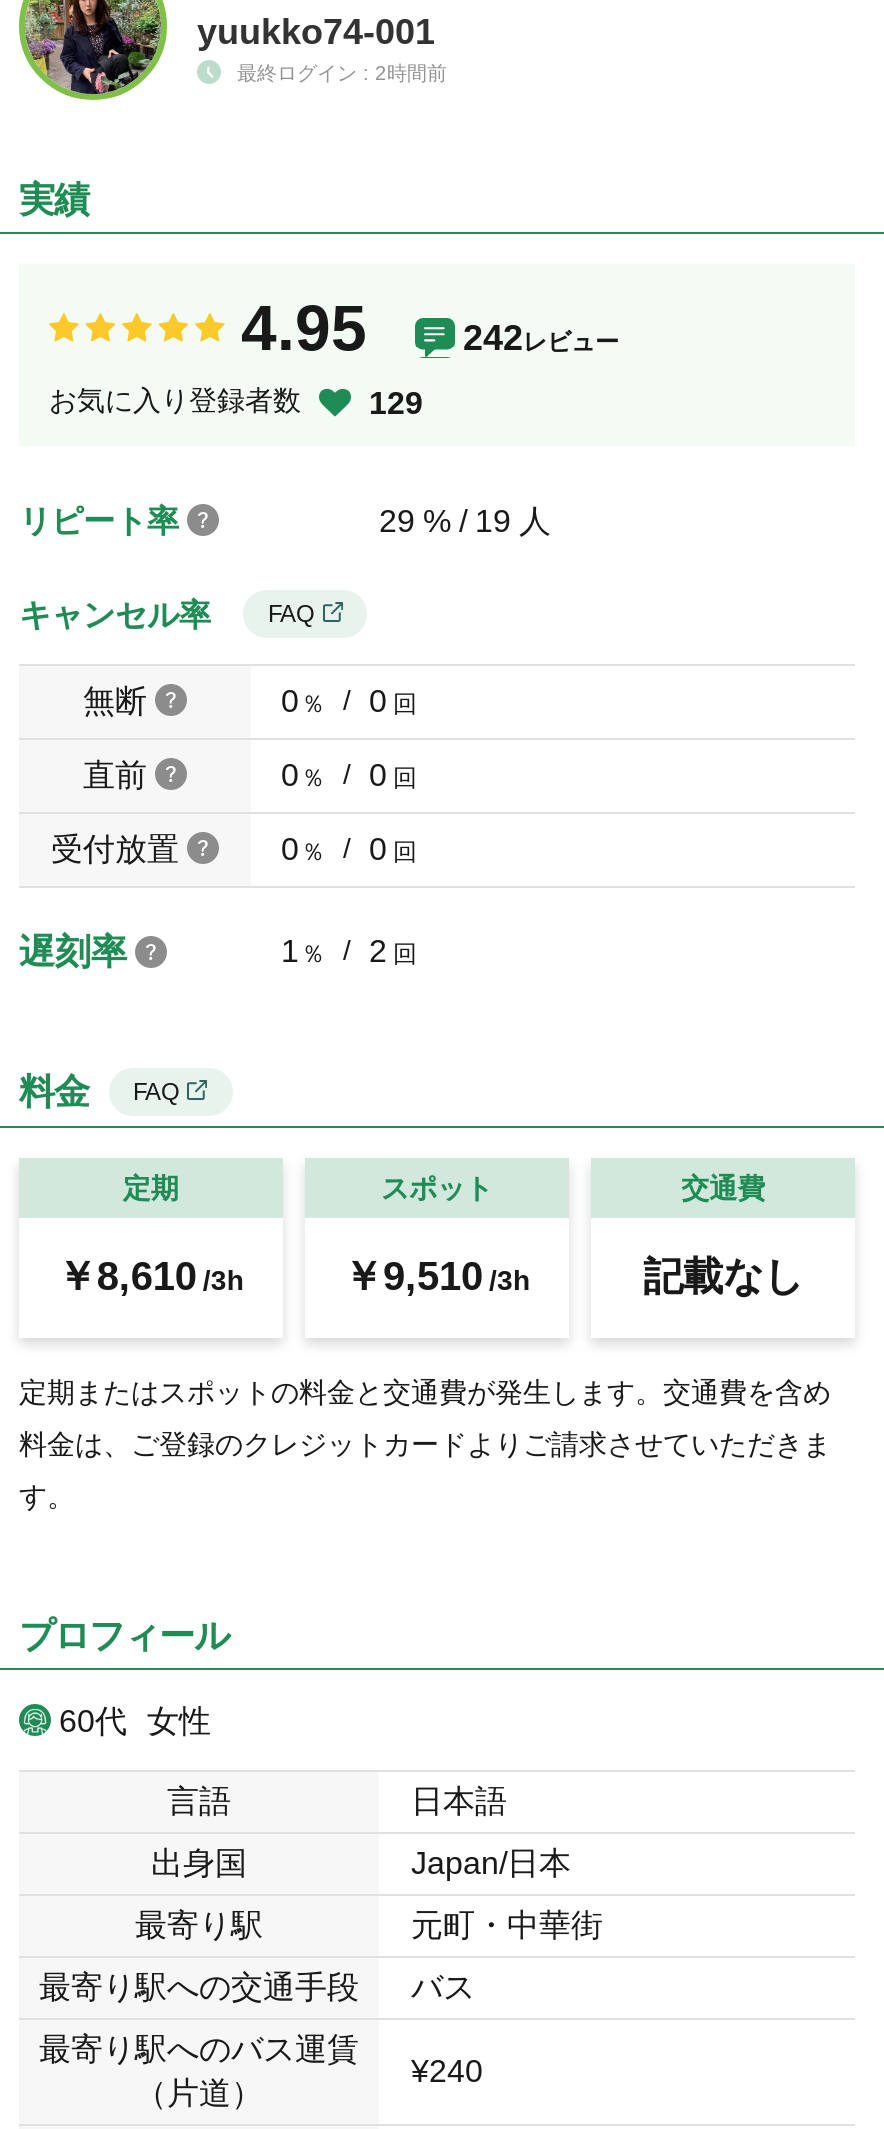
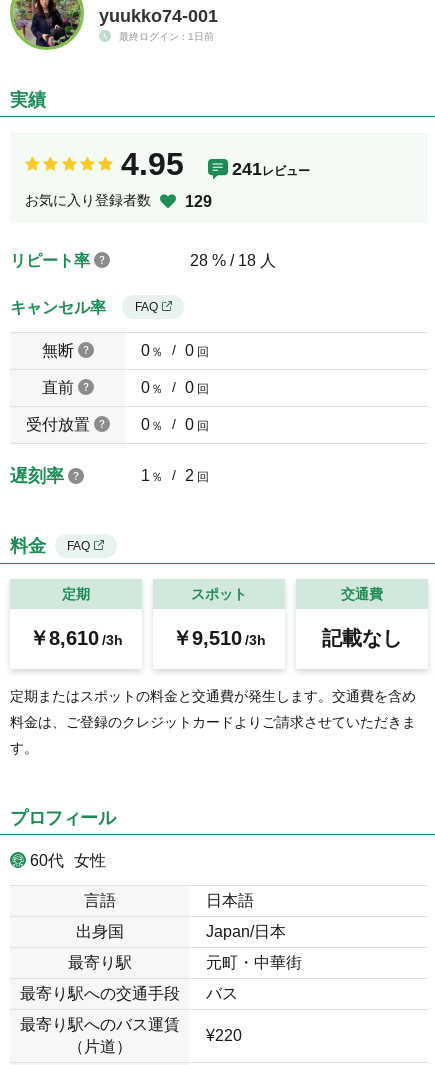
- 最終ログイン : 2時間前
+ 最終ログイン : 1日前

- 242レビュー
+ 241レビュー

- 29 % / 19 人
+ 28 % / 18 人

- ¥240
+ ¥220
